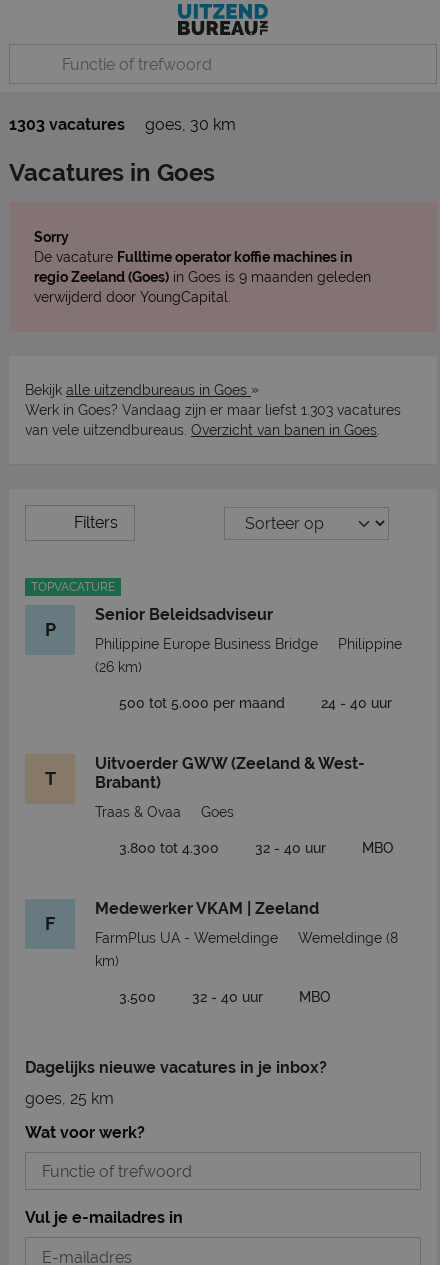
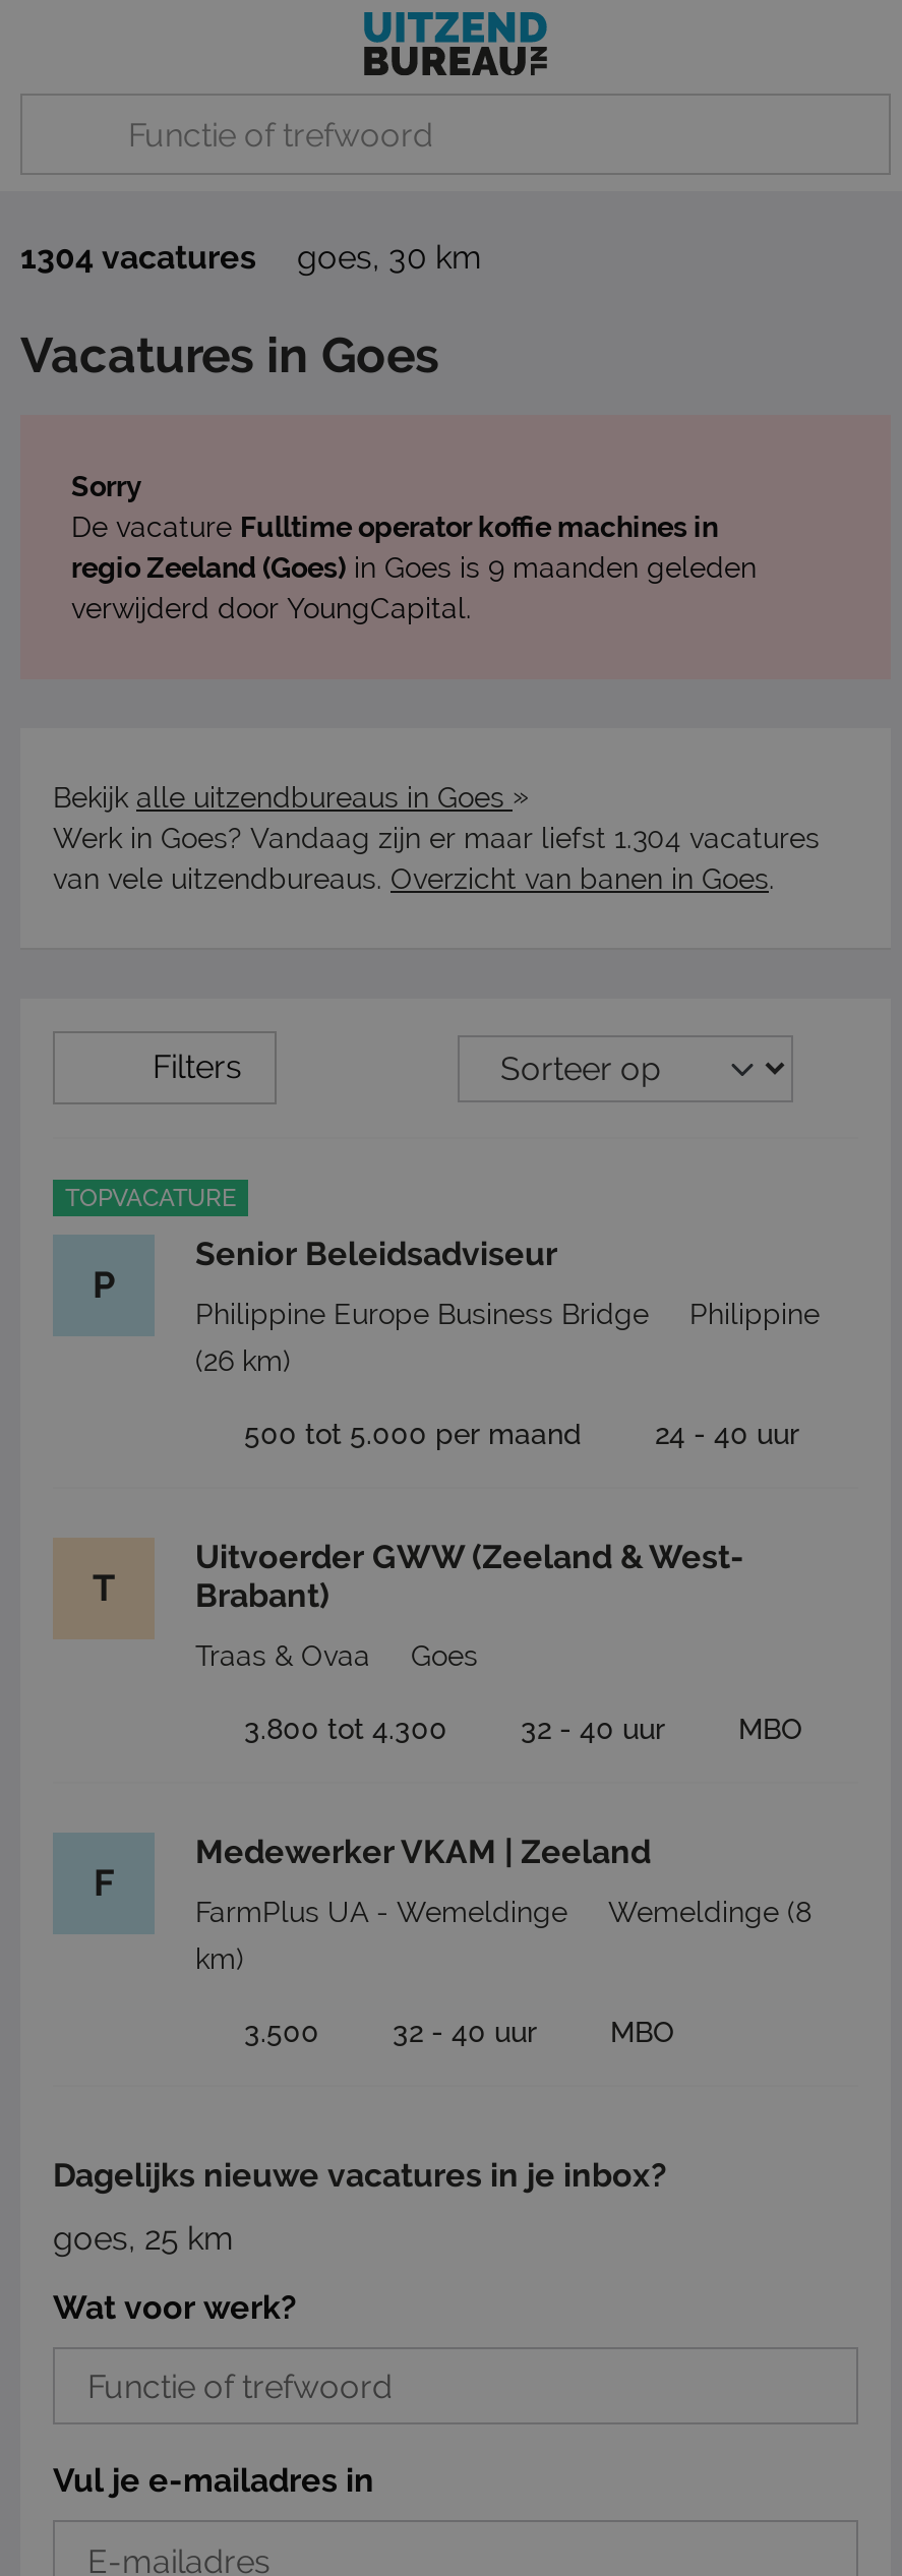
- 1303 vacatures goes, 30 km
+ 1304 vacatures goes, 30 km

- Werk in Goes? Vandaag zijn er maar liefst 1.303 vacatures
+ Werk in Goes? Vandaag zijn er maar liefst 1.304 vacatures
